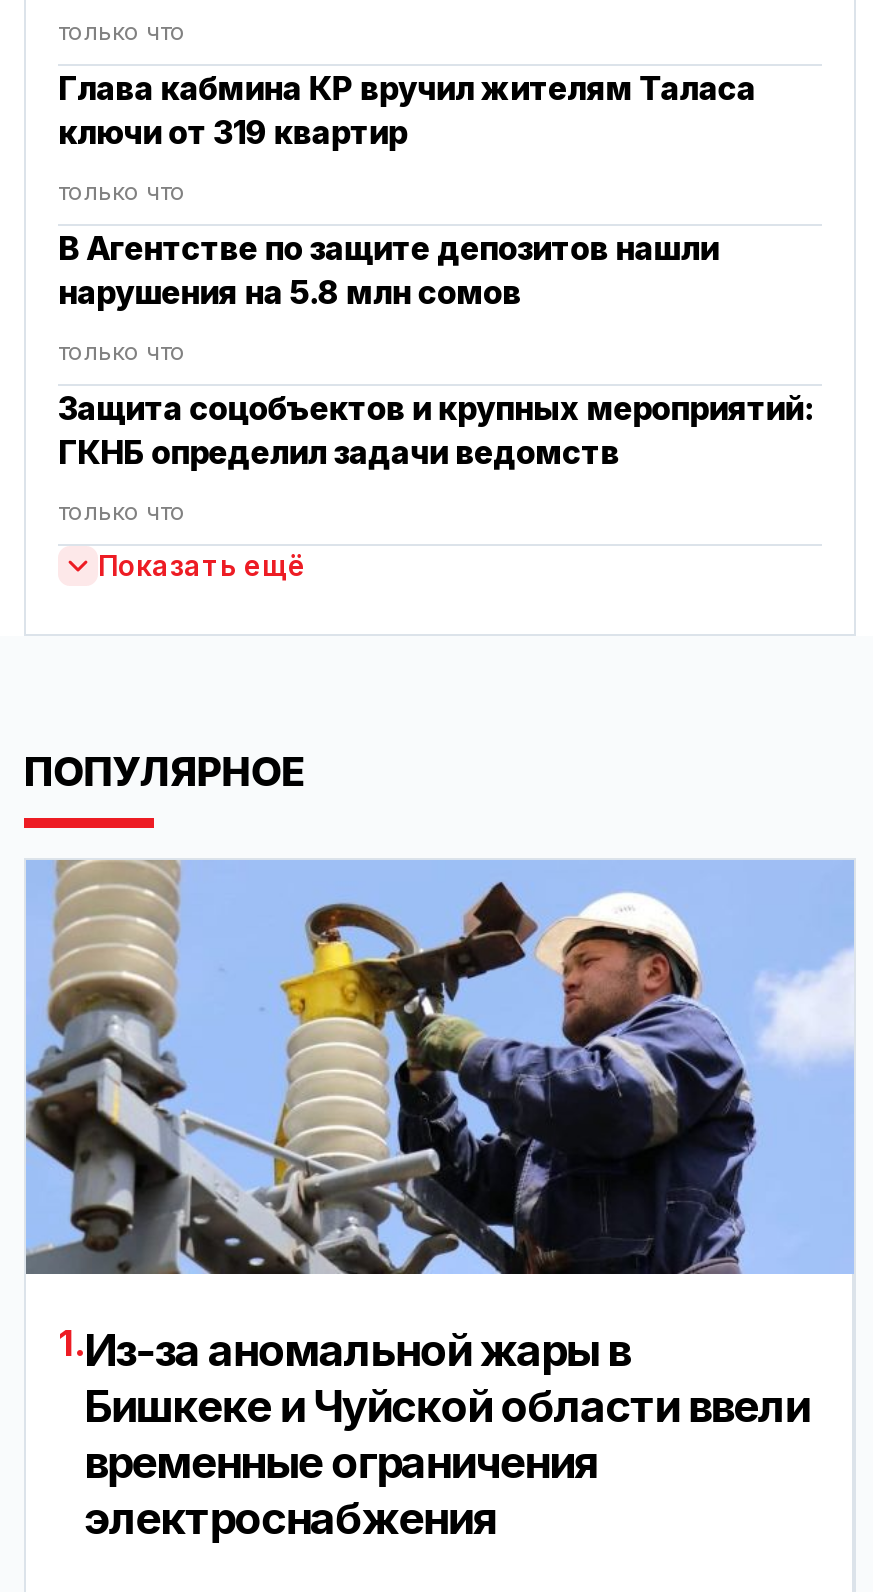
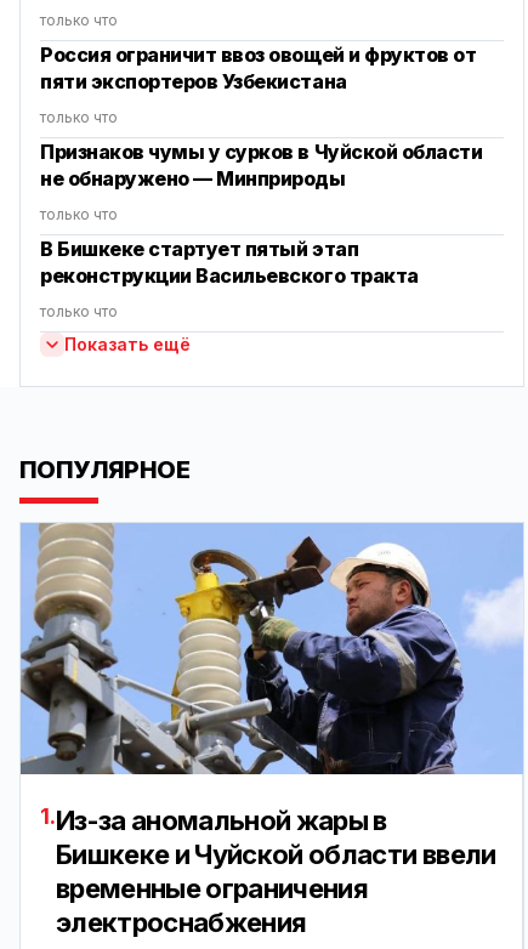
- Глава кабмина КР вручил жителям Таласа
- ключи от 319 квартир
+ Россия ограничит ввоз овощей и фруктов от
+ пяти экспортеров Узбекистана

- В Агентстве по защите депозитов нашли
- нарушения на 5.8 млн сомов
+ Признаков чумы у сурков в Чуйской области
+ не обнаружено — Минприроды

- Защита соцобъектов и крупных мероприятий:
- ГКНБ определил задачи ведомств
+ В Бишкеке стартует пятый этап
+ реконструкции Васильевского тракта
